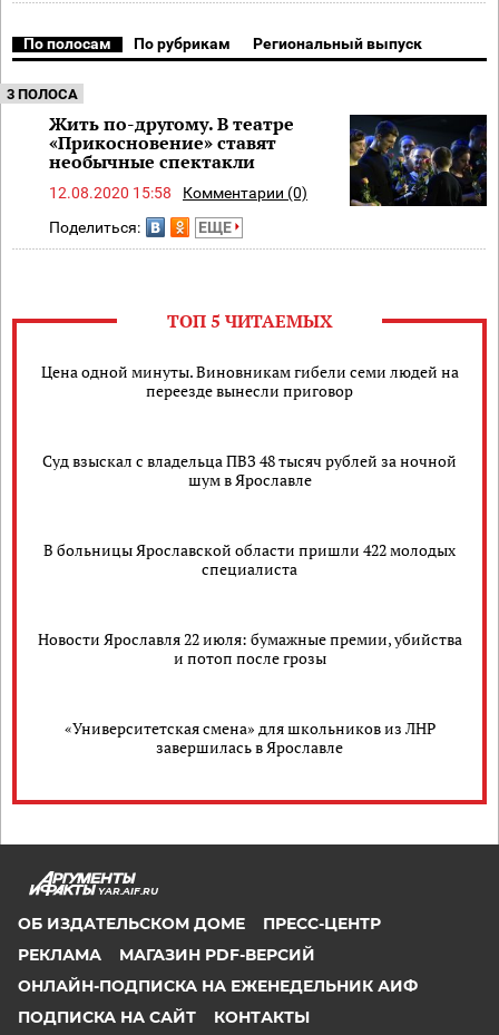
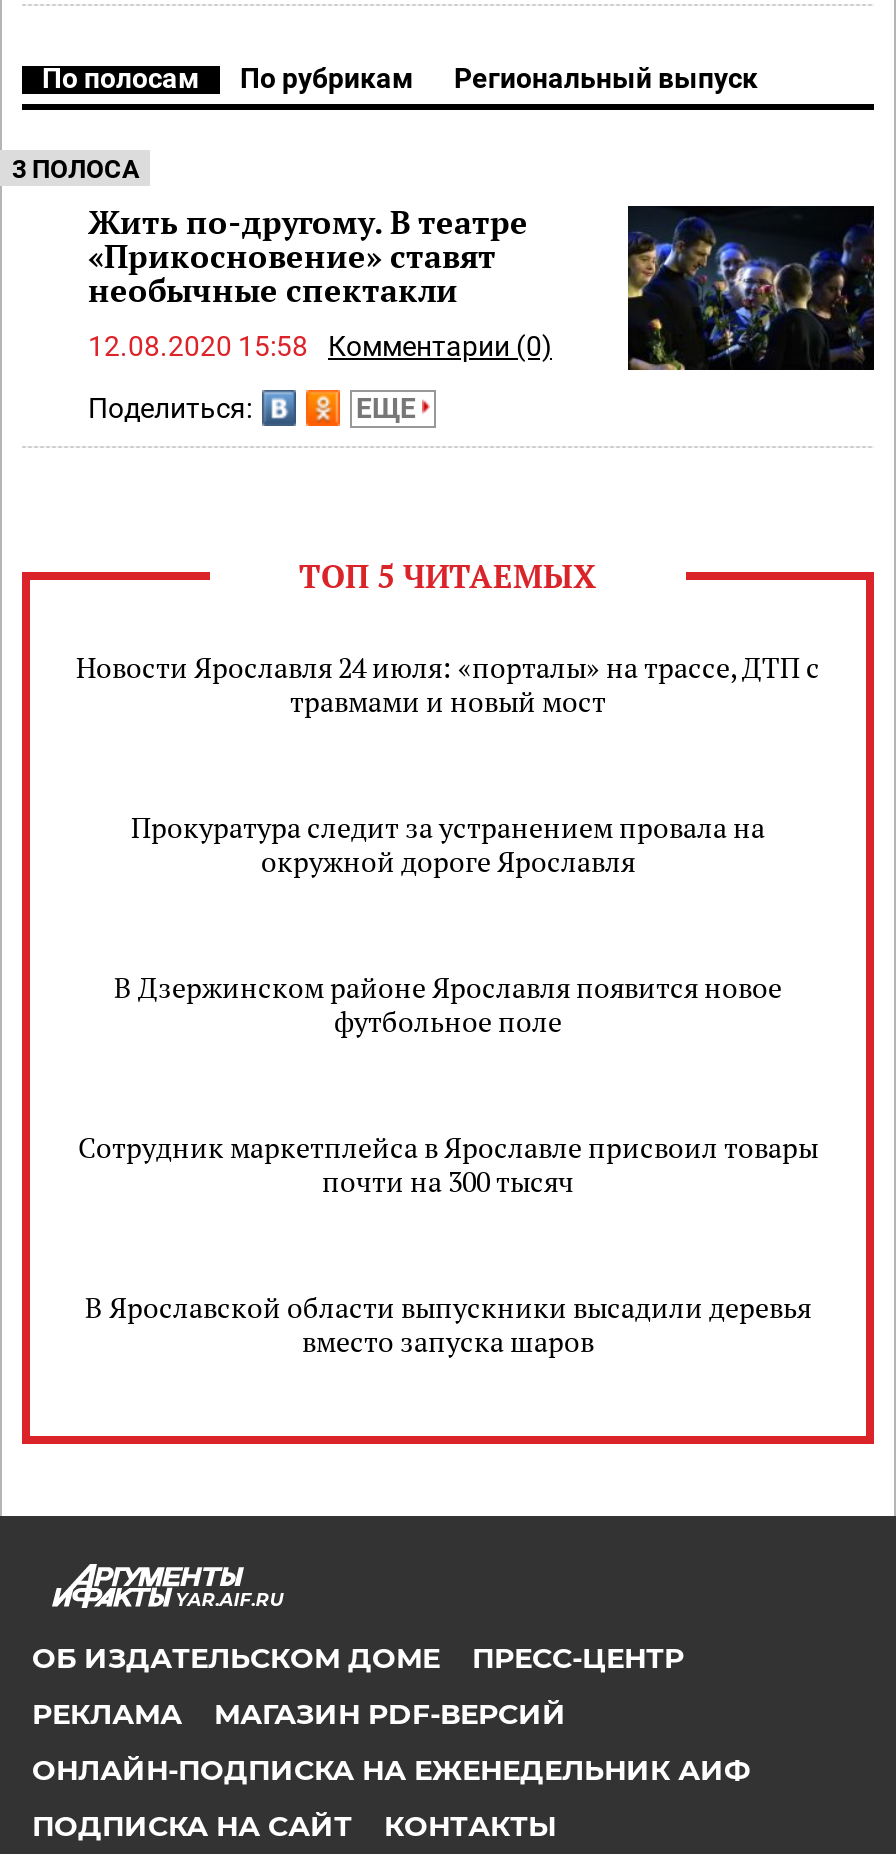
- Цена одной минуты. Виновникам гибели семи людей на
- переезде вынесли приговор
+ Новости Ярославля 24 июля: «порталы» на трассе, ДТП с
+ травмами и новый мост

- Суд взыскал с владельца ПВЗ 48 тысяч рублей за ночной
- шум в Ярославле
+ Прокуратура следит за устранением провала на
+ окружной дороге Ярославля

- В больницы Ярославской области пришли 422 молодых
- специалиста
+ В Дзержинском районе Ярославля появится новое
+ футбольное поле

- Новости Ярославля 22 июля: бумажные премии, убийства
- и потоп после грозы
+ Сотрудник маркетплейса в Ярославле присвоил товары
+ почти на 300 тысяч

- «Университетская смена» для школьников из ЛНР
- завершилась в Ярославле
+ В Ярославской области выпускники высадили деревья
+ вместо запуска шаров
